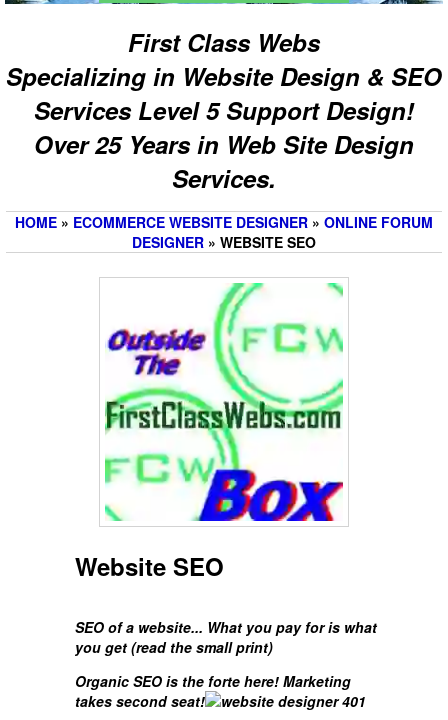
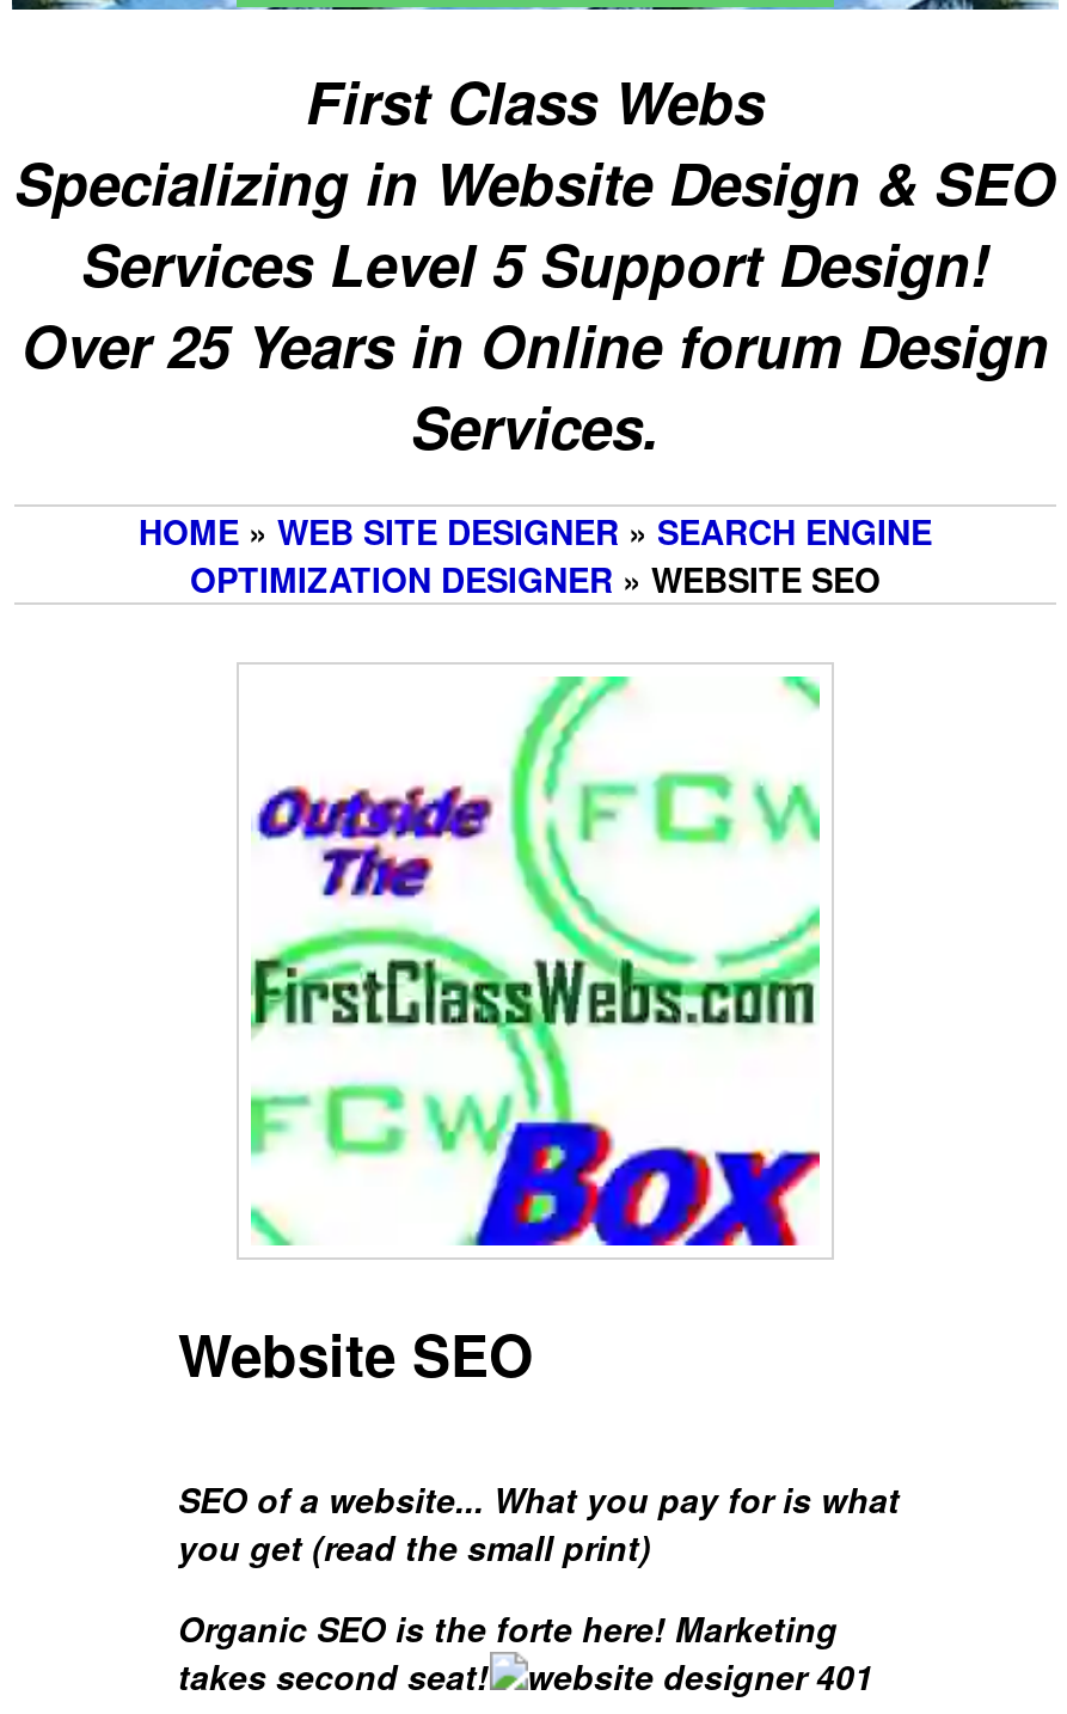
- Over 25 Years in Web Site Design
+ Over 25 Years in Online forum Design

- HOME» ECOMMERCE WEBSITE DESIGNER» ONLINE FORUM
- DESIGNER» WEBSITE SEO
+ HOME» WEB SITE DESIGNER» SEARCH ENGINE
+ OPTIMIZATION DESIGNER» WEBSITE SEO
